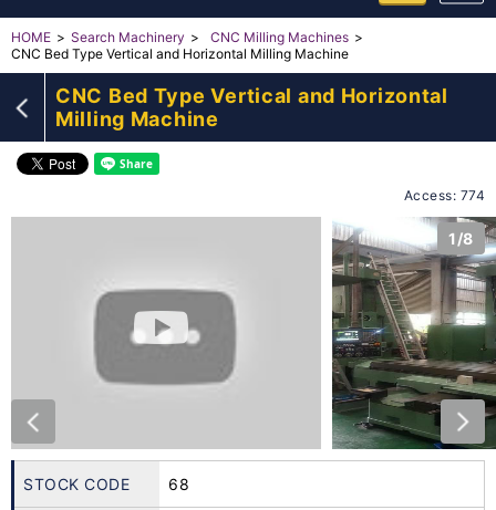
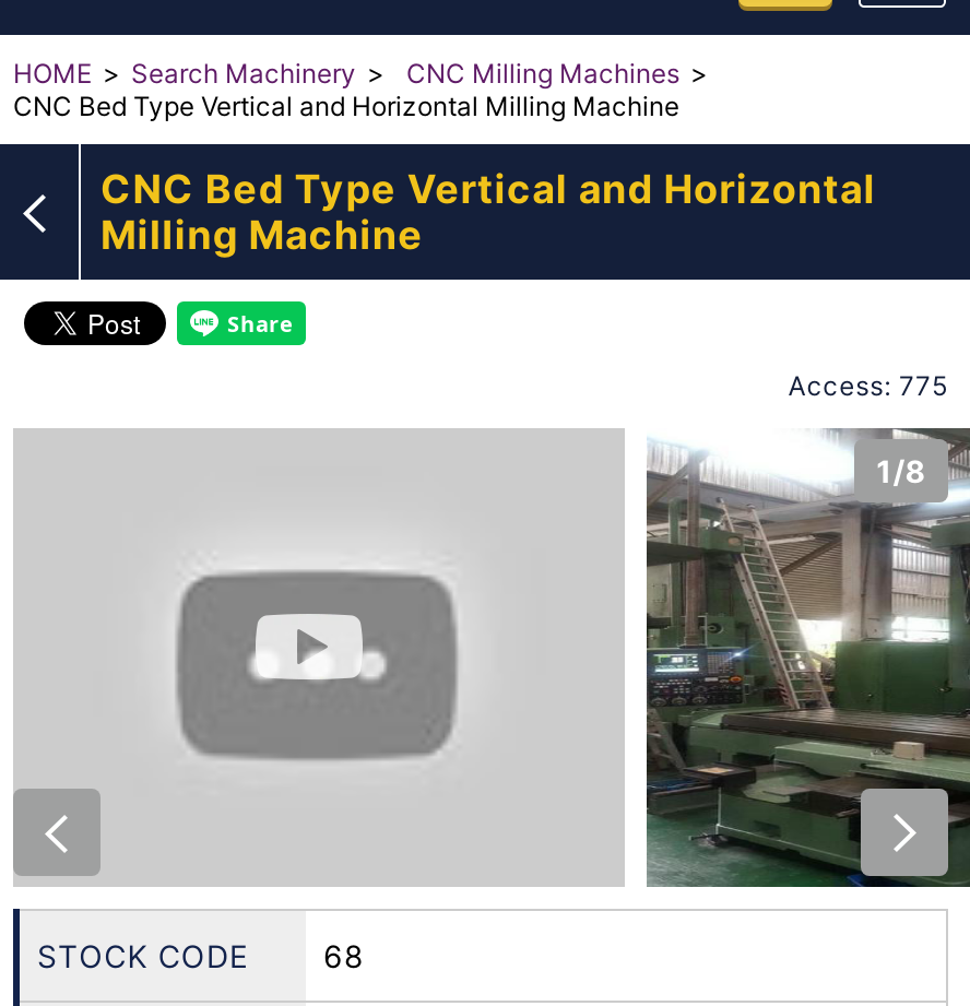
- Access: 774
+ Access: 775
